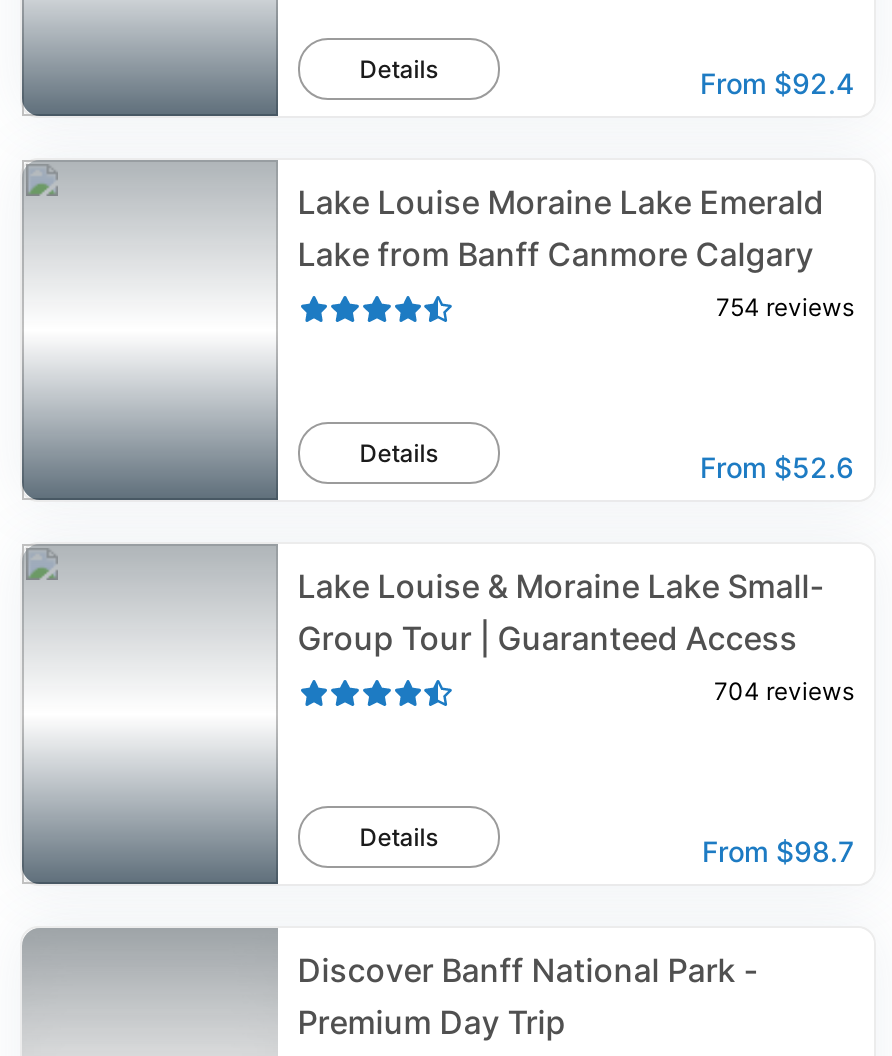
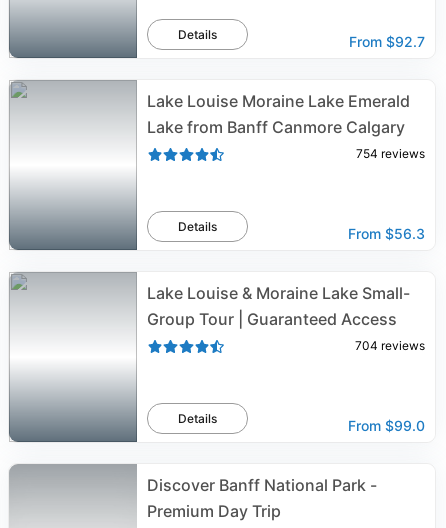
- From $92.4
+ From $92.7

- From $52.6
+ From $56.3

- From $98.7
+ From $99.0
